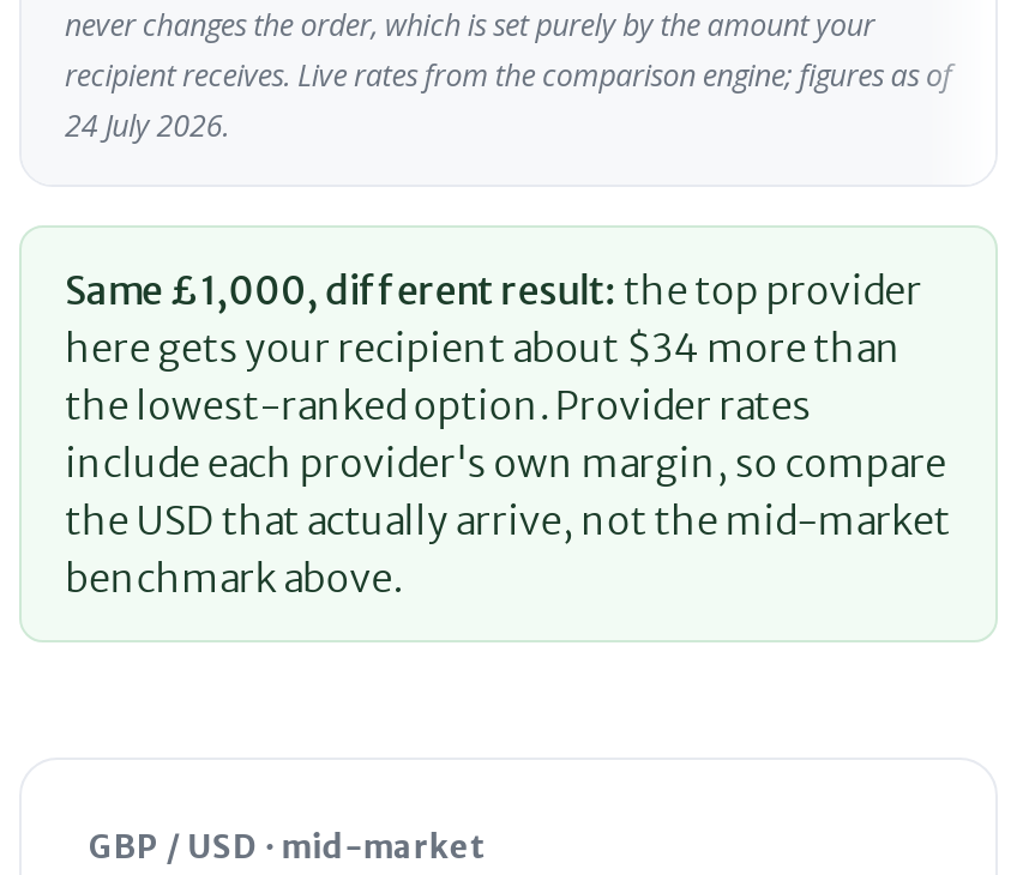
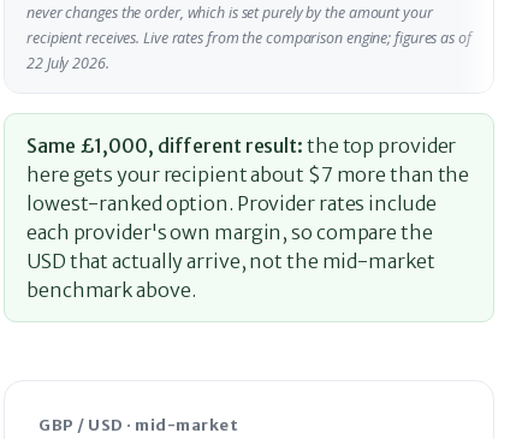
- 24 July 2026.
+ 22 July 2026.

- here gets your recipient about $34 more than
- the lowest-ranked option. Provider rates
- include each provider's own margin, so compare
- the USD that actually arrive, not the mid-market
+ here gets your recipient about $7 more than the
+ lowest-ranked option. Provider rates include
+ each provider's own margin, so compare the
+ USD that actually arrive, not the mid-market
